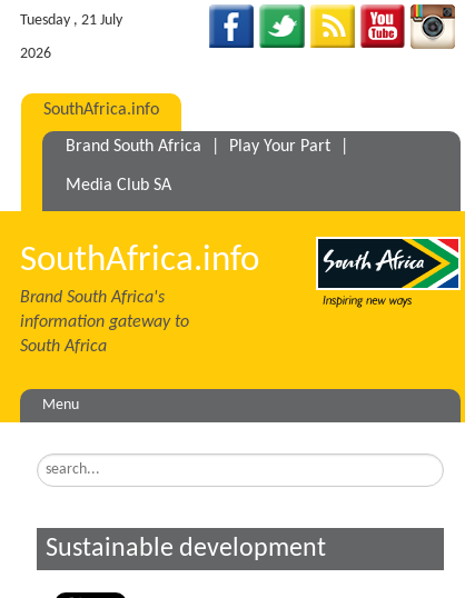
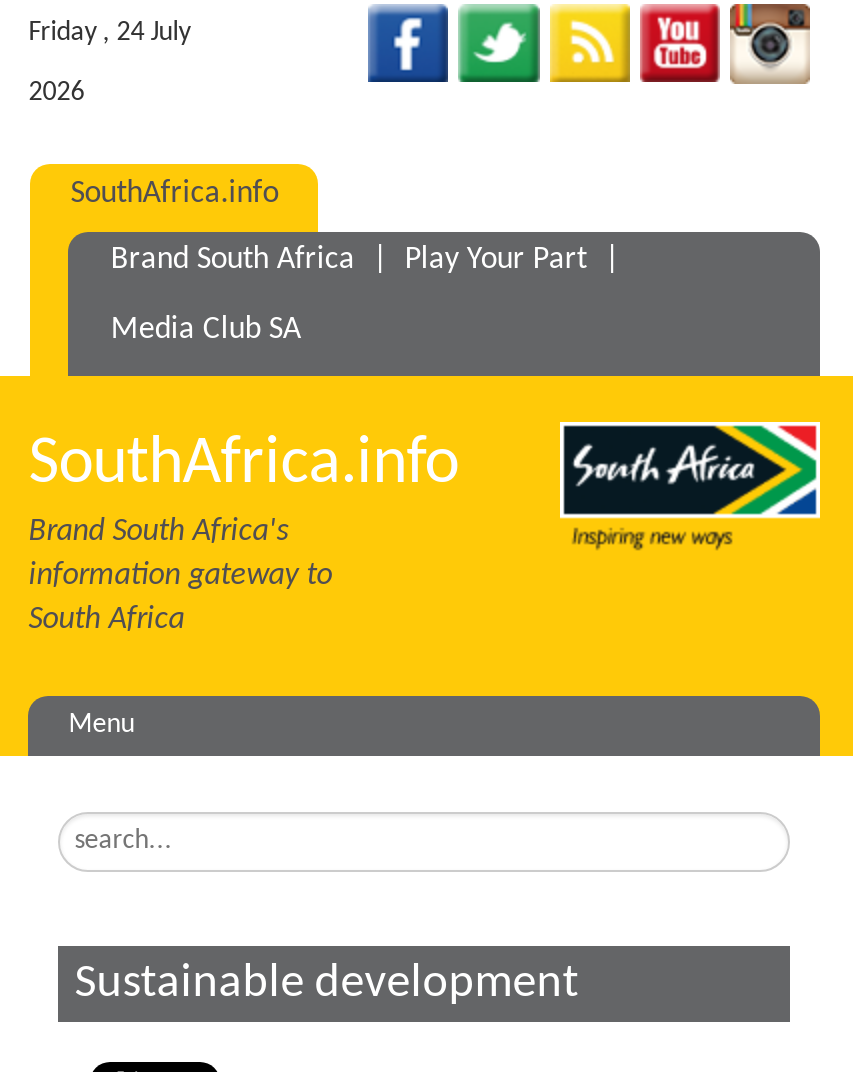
- Tuesday , 21 July
+ Friday , 24 July
